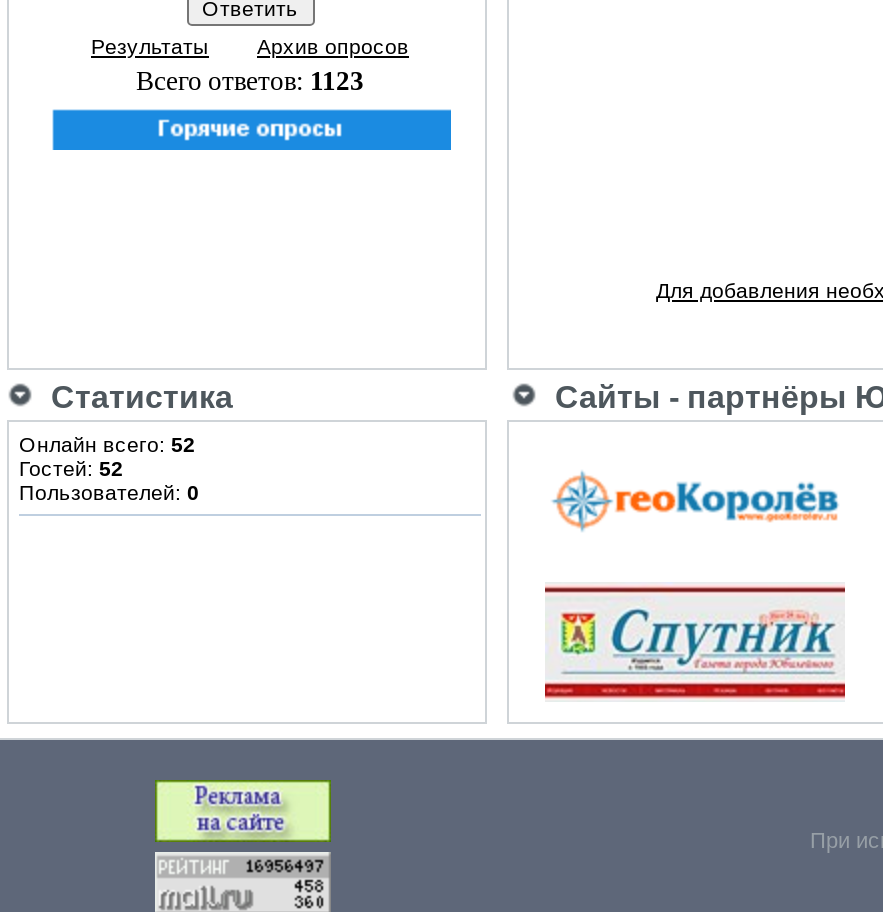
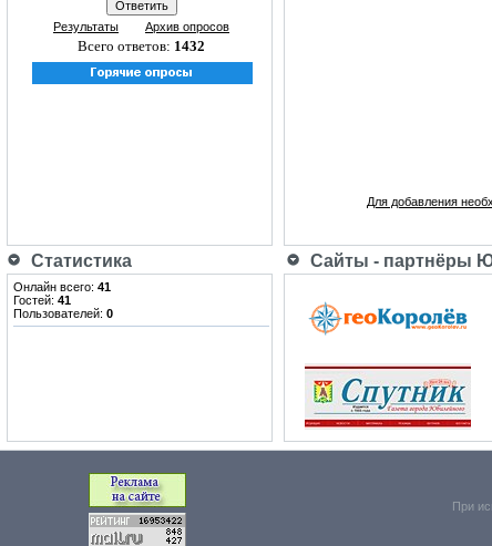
- Всего ответов: 1123
+ Всего ответов: 1432

- Онлайн всего: 52
+ Онлайн всего: 41

- Гостей: 52
+ Гостей: 41
